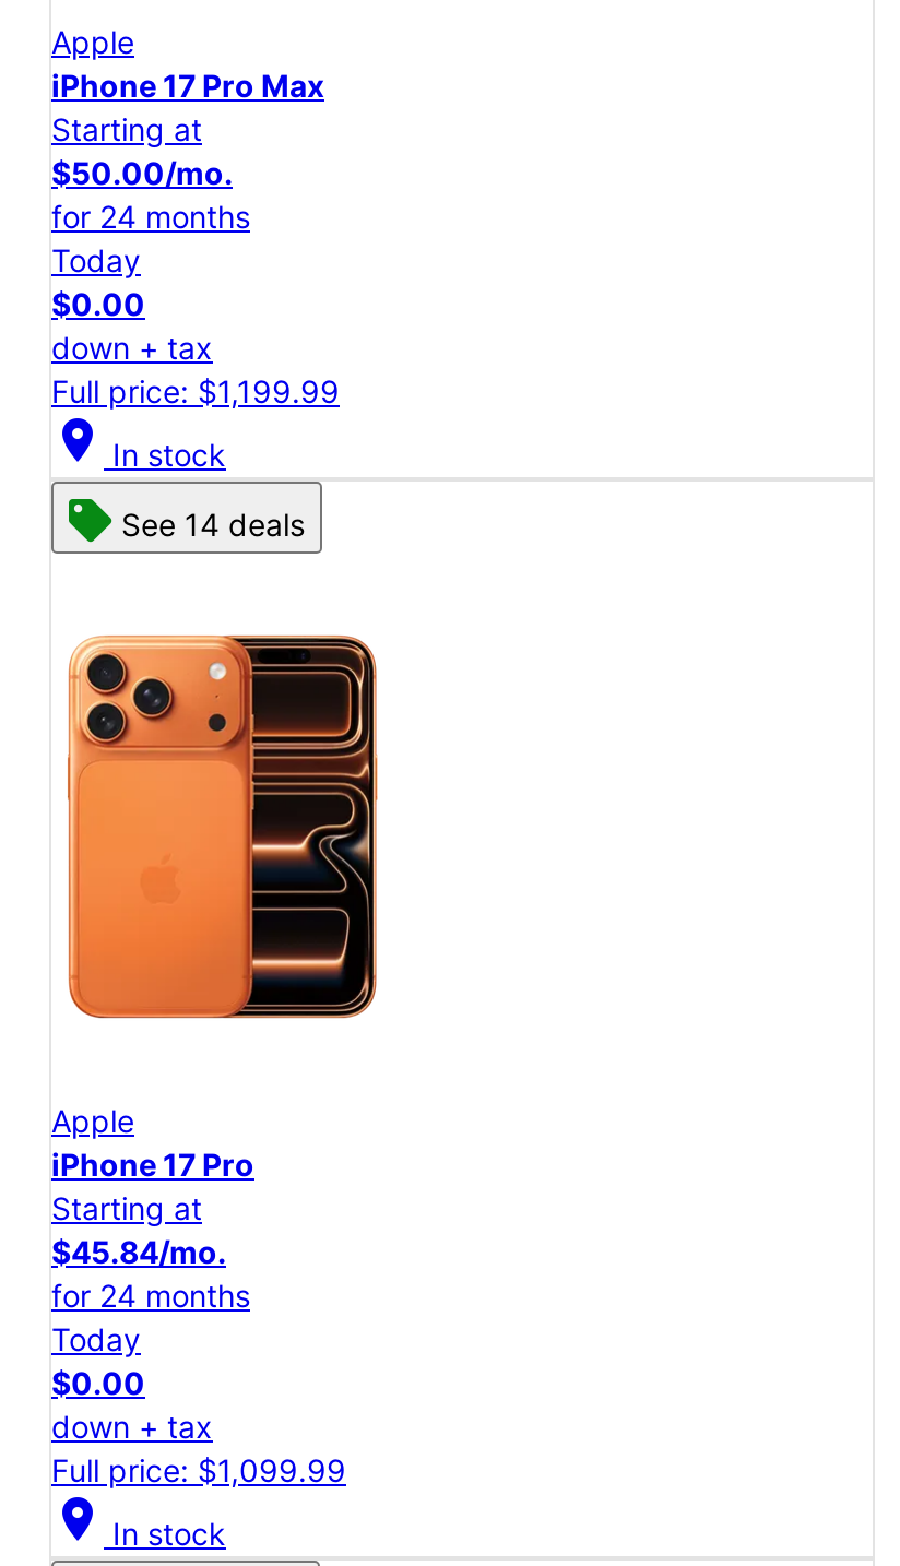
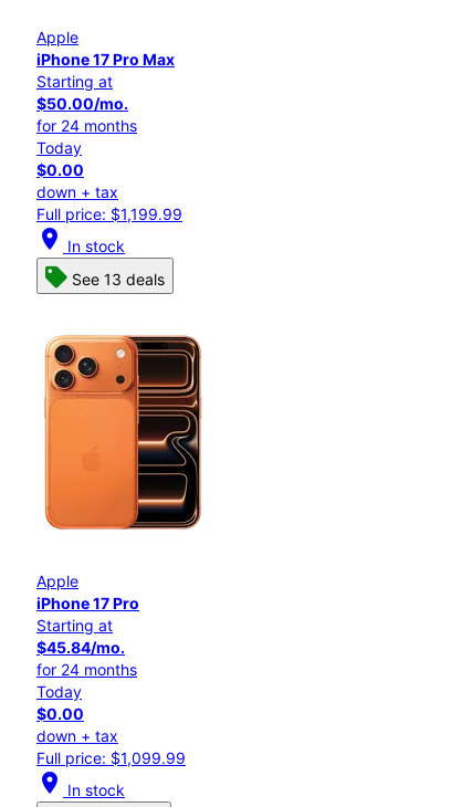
- See 14 deals
+ See 13 deals
